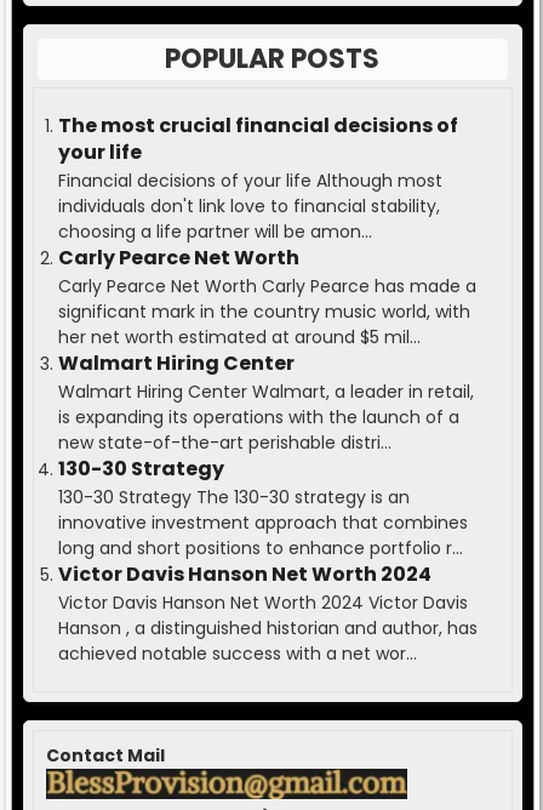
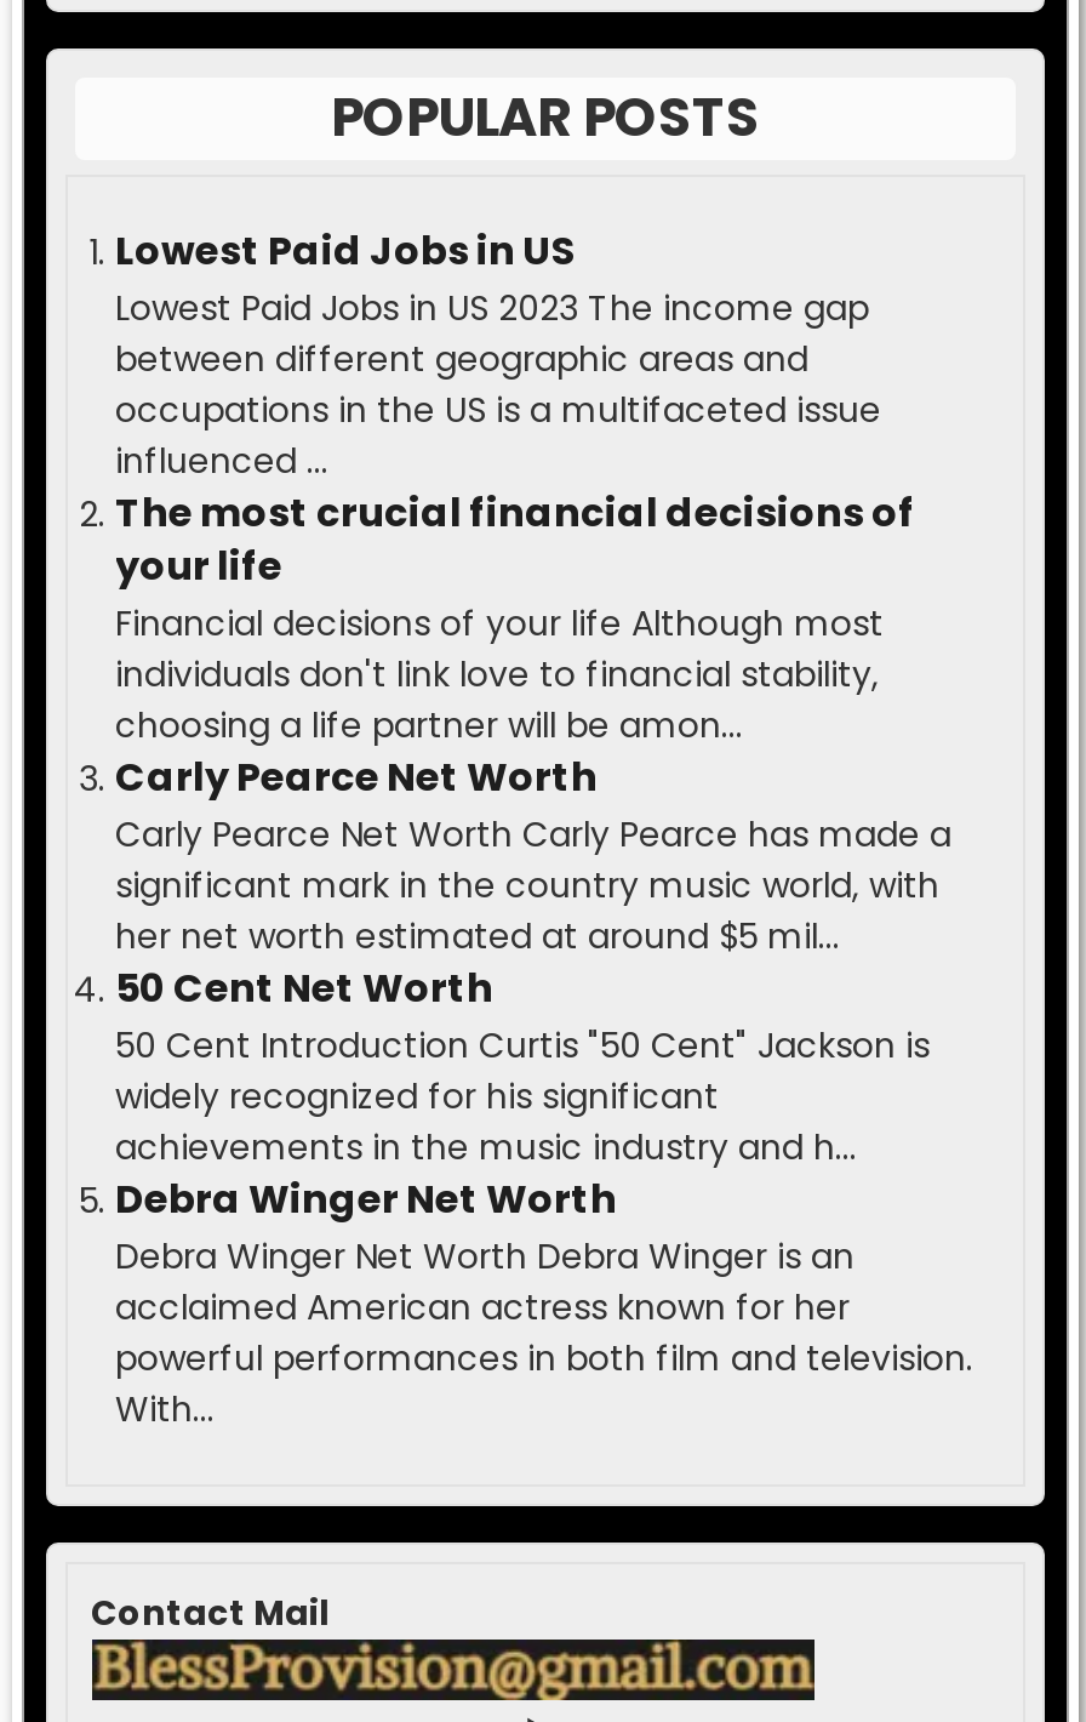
+ Lowest Paid Jobs in US
+ Lowest Paid Jobs in US 2023 The income gap
+ between different geographic areas and
+ occupations in the US is a multifaceted issue
+ influenced ...

moved down: The most crucial financial decisions of | your life | Financial decisions of your life Although most | ... | significant mark in the country music world, with | her net worth estimated at around $5 mil...

- Walmart Hiring Center
- Walmart Hiring Center Walmart, a leader in retail,
- is expanding its operations with the launch of a
- new state-of-the-art perishable distri...
- 130-30 Strategy
- 130-30 Strategy The 130-30 strategy is an
- innovative investment approach that combines
- long and short positions to enhance portfolio r...
- Victor Davis Hanson Net Worth 2024
- Victor Davis Hanson Net Worth 2024 Victor Davis
- Hanson , a distinguished historian and author, has
- achieved notable success with a net wor...
+ 50 Cent Net Worth
+ 50 Cent Introduction Curtis "50 Cent" Jackson is
+ widely recognized for his significant
+ achievements in the music industry and h...
+ Debra Winger Net Worth
+ Debra Winger Net Worth Debra Winger is an
+ acclaimed American actress known for her
+ powerful performances in both film and television.
+ With...
